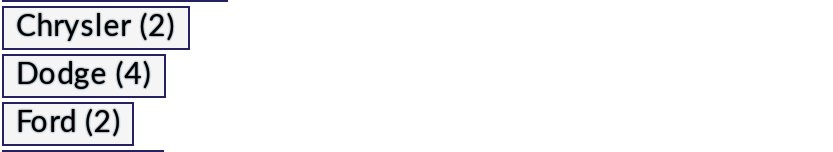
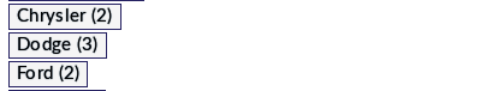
- Dodge (4)
+ Dodge (3)
